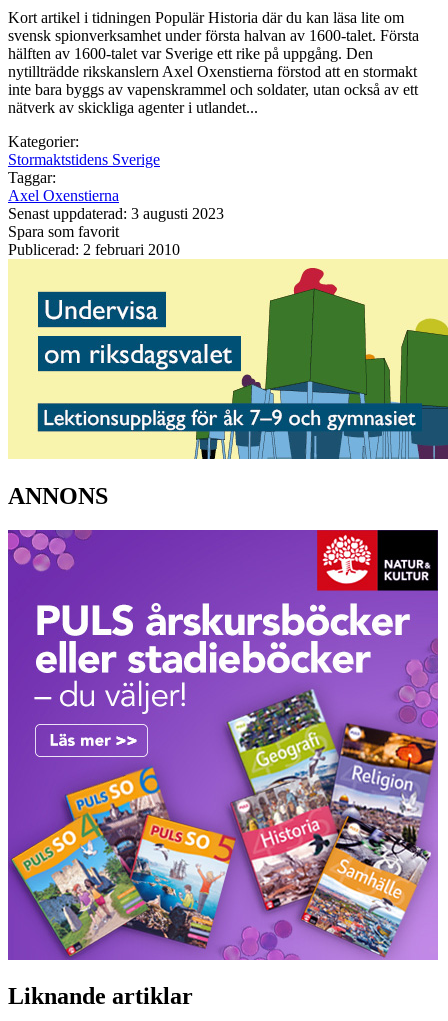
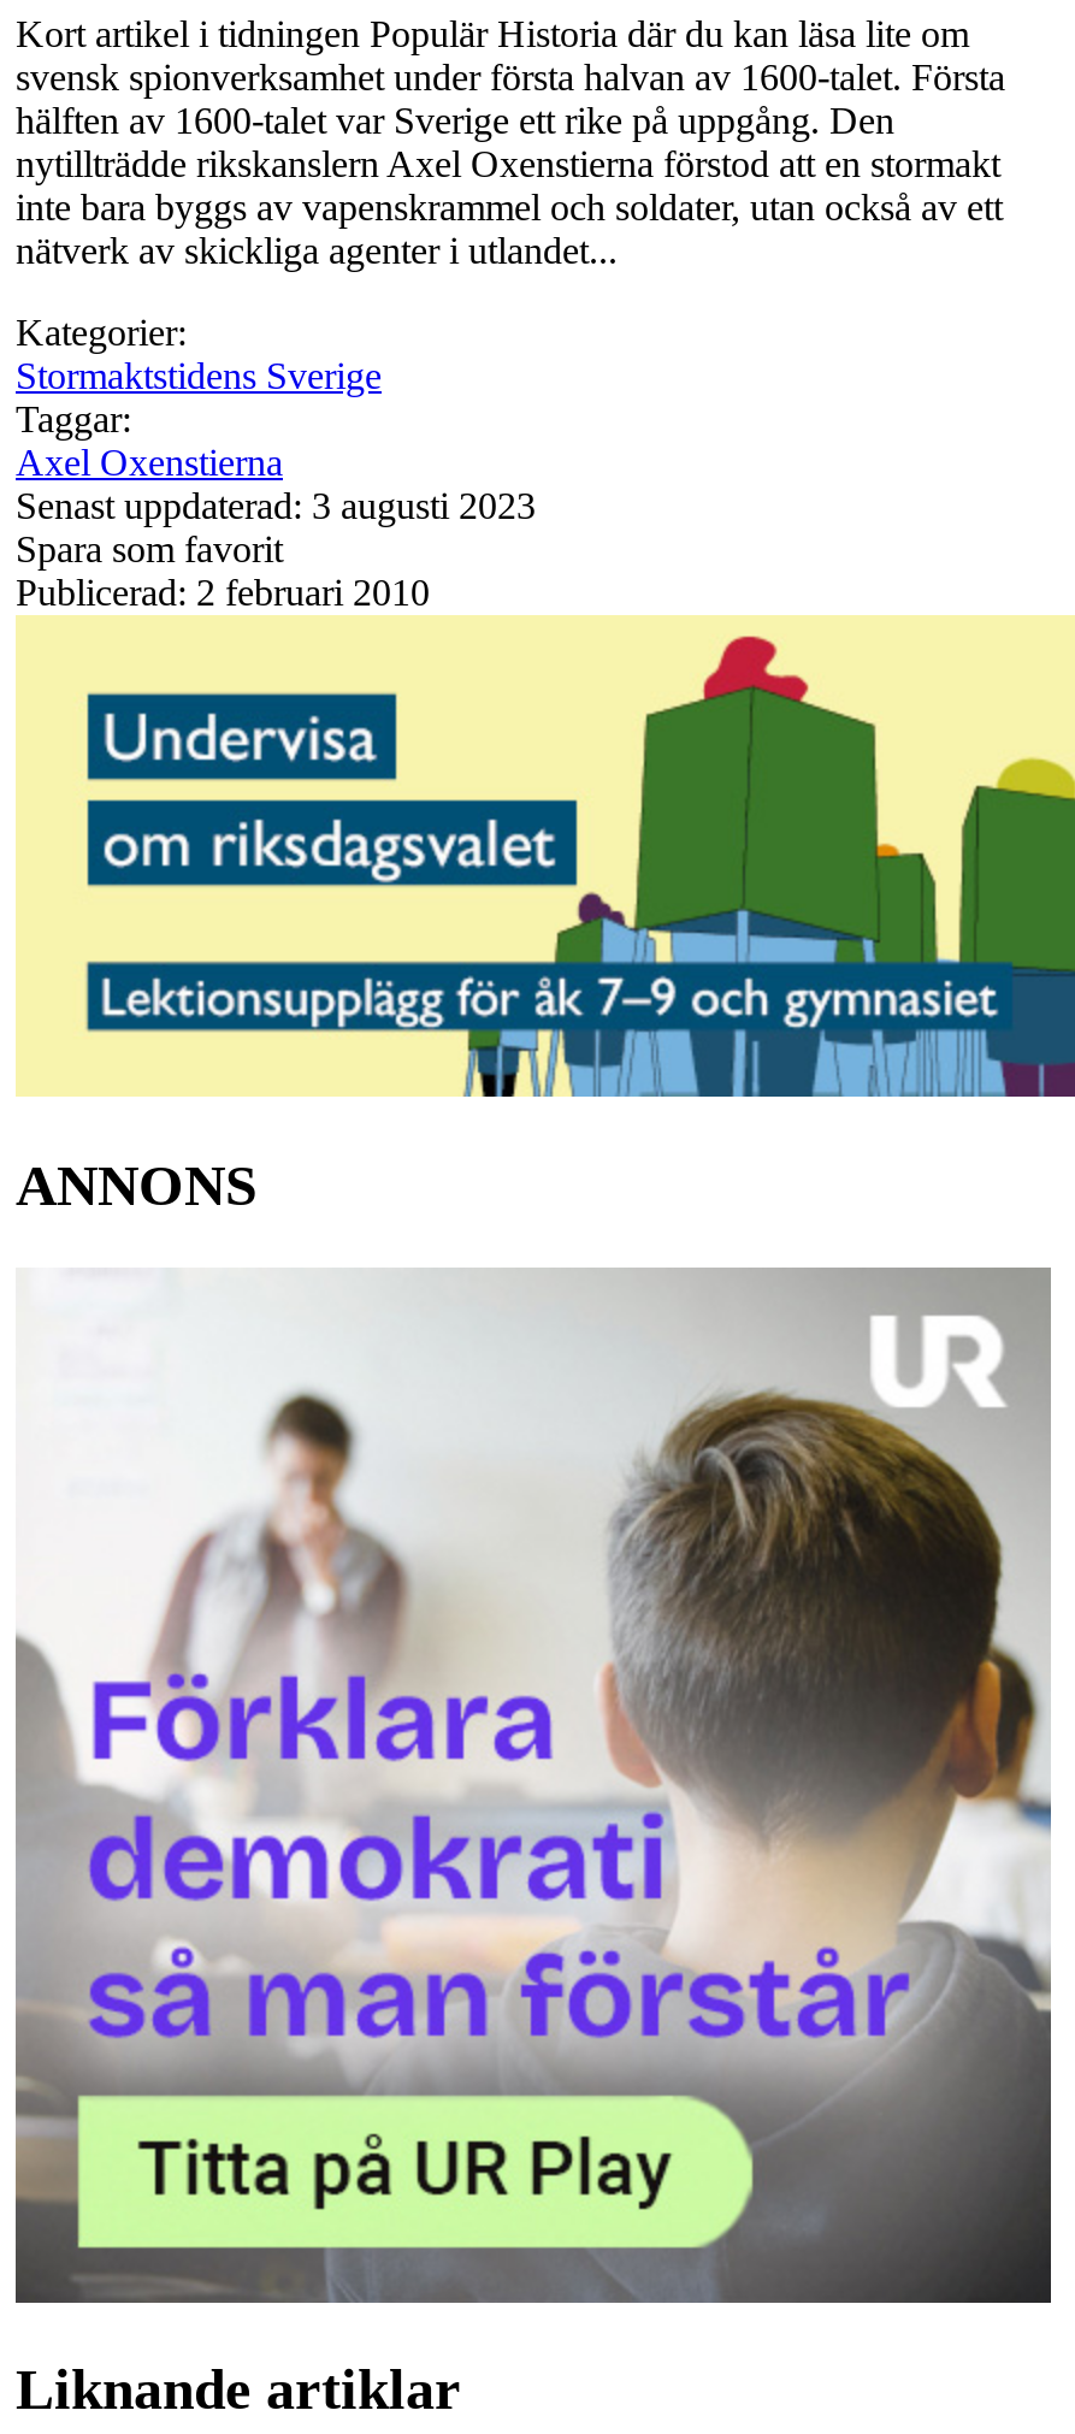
- [image]
+ [image]
